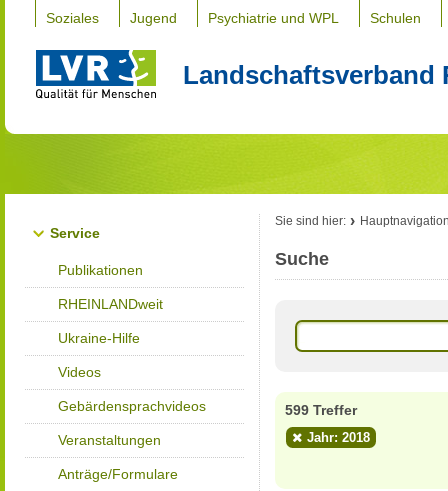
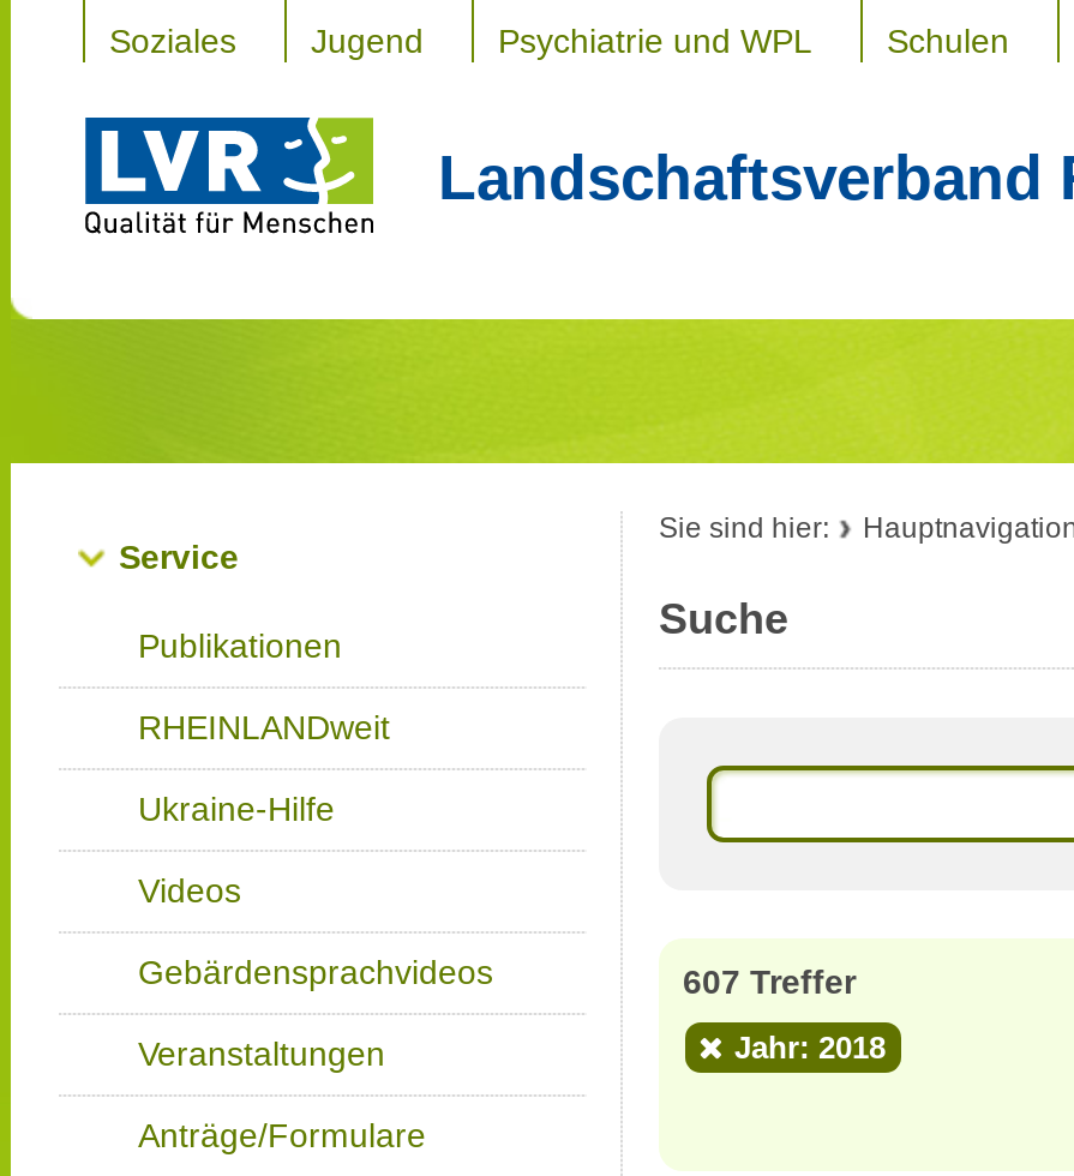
- 599 Treffer
+ 607 Treffer
